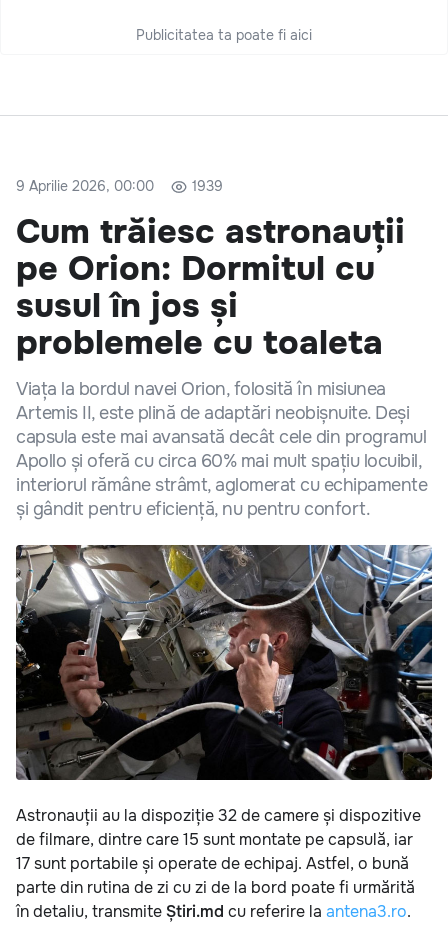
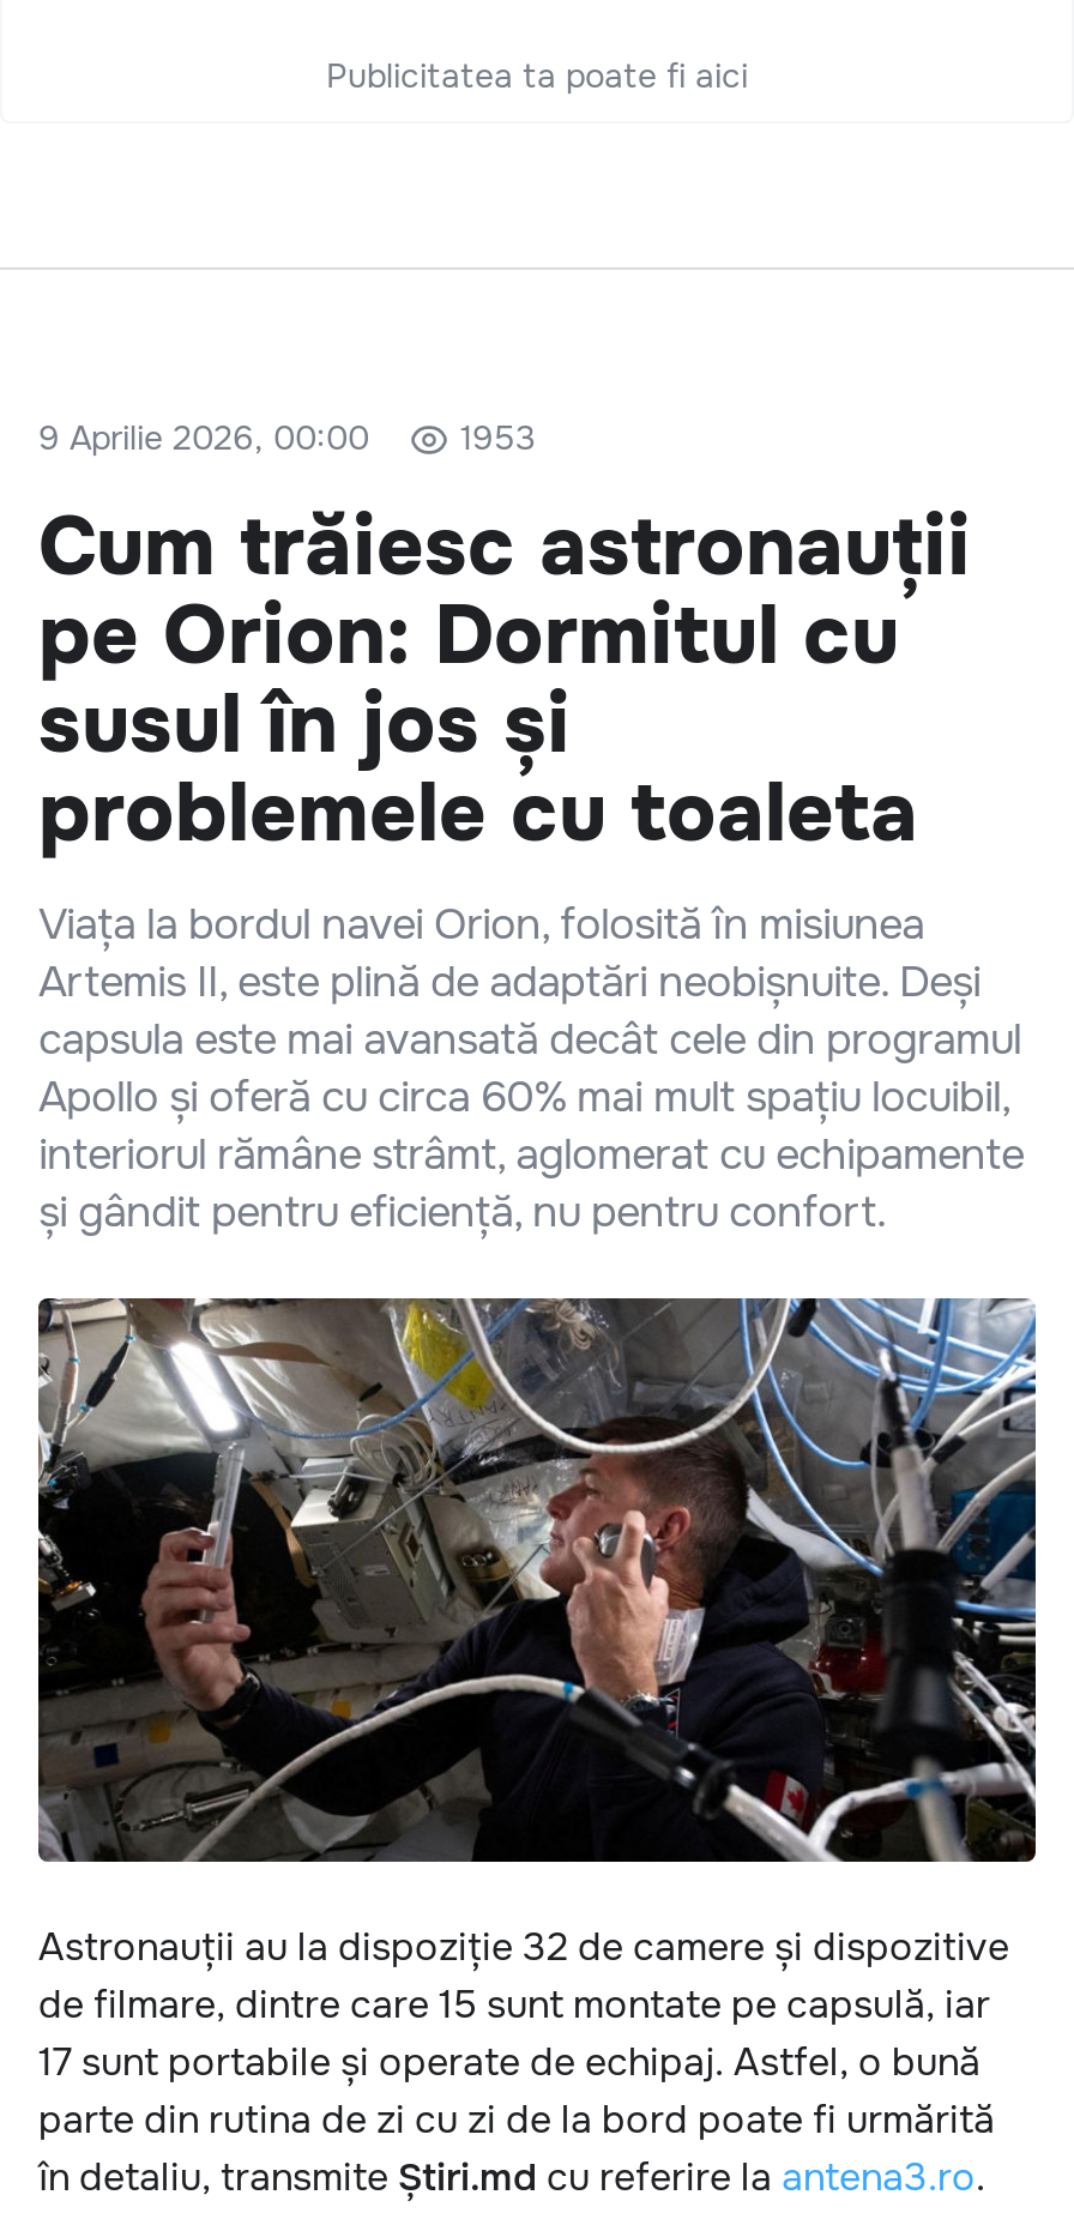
- 1939
+ 1953
